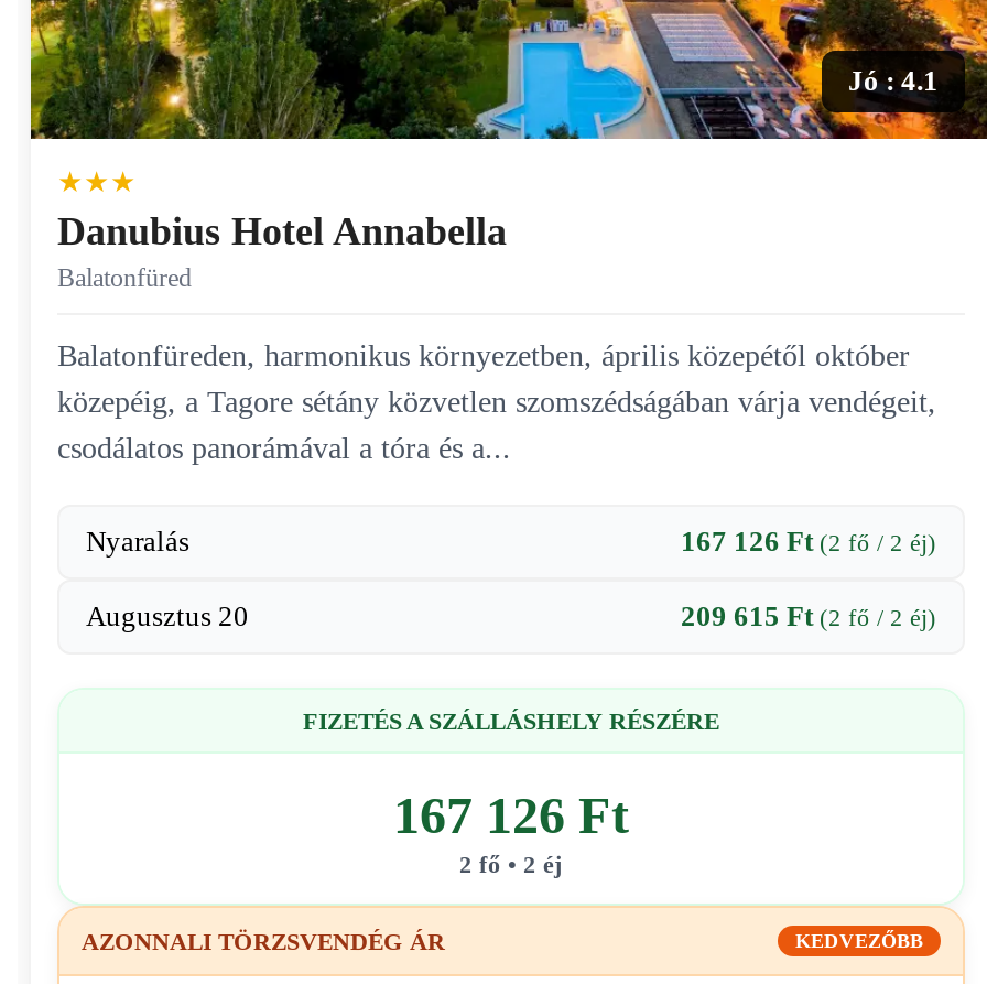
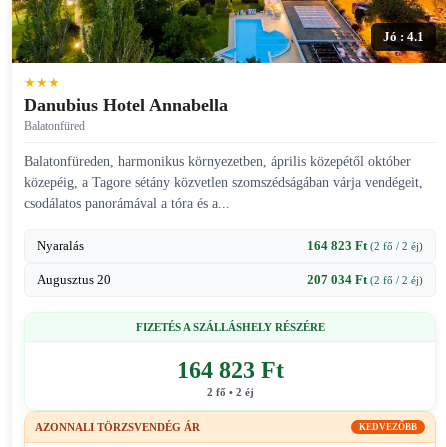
- 167 126 Ft (2 fő / 2 éj)
+ 164 823 Ft (2 fő / 2 éj)

- 209 615 Ft (2 fő / 2 éj)
+ 207 034 Ft (2 fő / 2 éj)

- 167 126 Ft
+ 164 823 Ft
